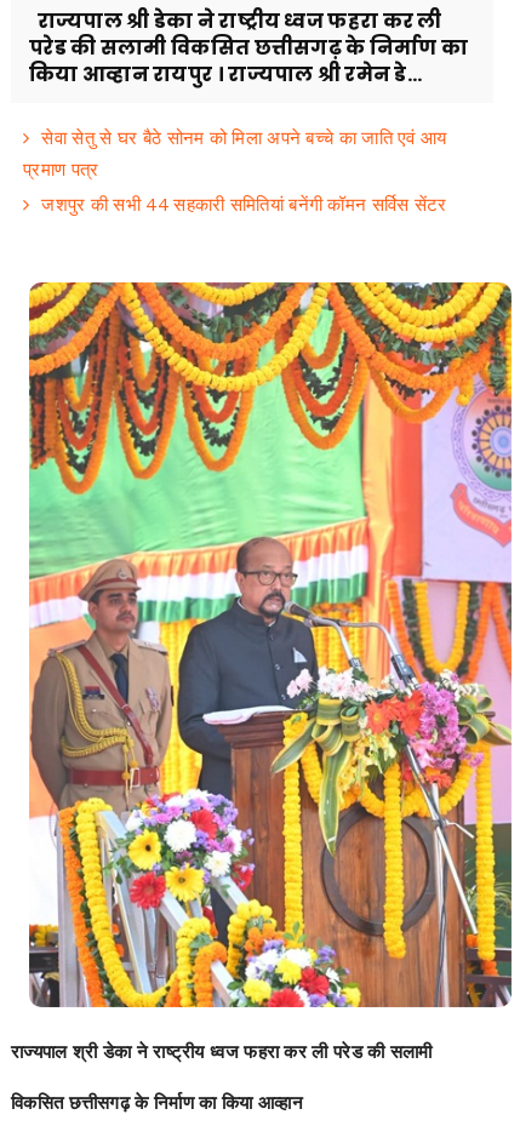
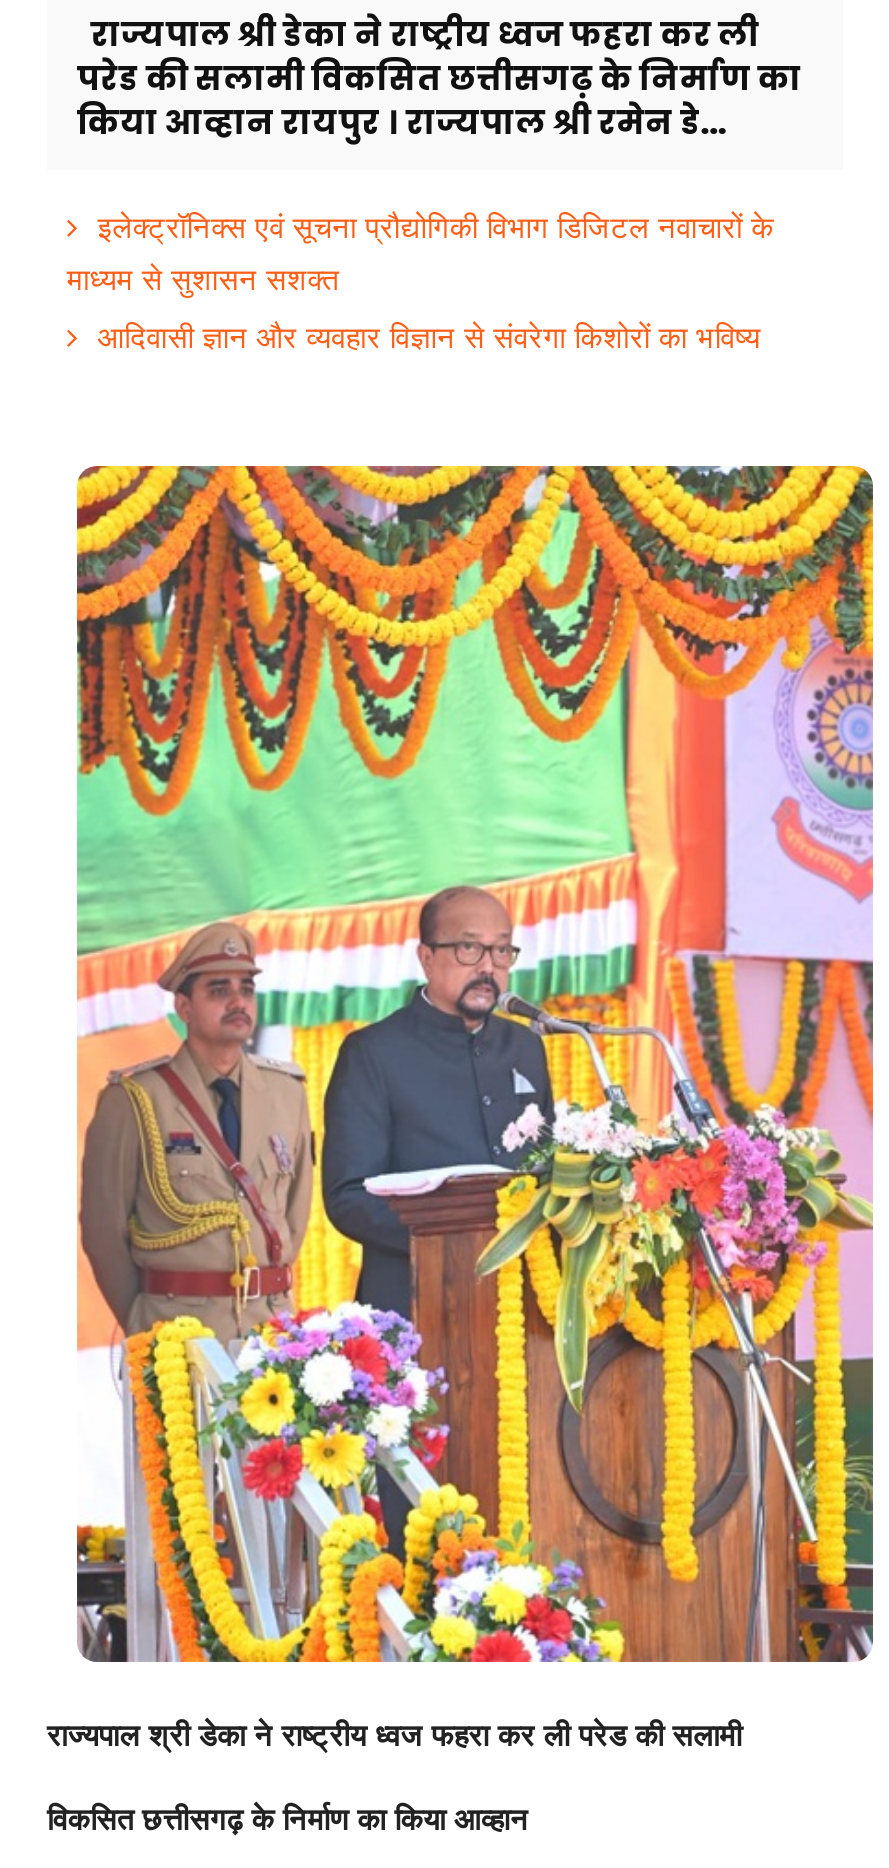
- सेवा सेतु से घर बैठे सोनम को मिला अपने बच्चे का जाति एवं आय
- प्रमाण पत्र
- जशपुर की सभी 44 सहकारी समितियां बनेंगी कॉमन सर्विस सेंटर
+ इलेक्ट्रॉनिक्स एवं सूचना प्रौद्योगिकी विभाग डिजिटल नवाचारों के
+ माध्यम से सुशासन सशक्त
+ आदिवासी ज्ञान और व्यवहार विज्ञान से संवरेगा किशोरों का भविष्य
